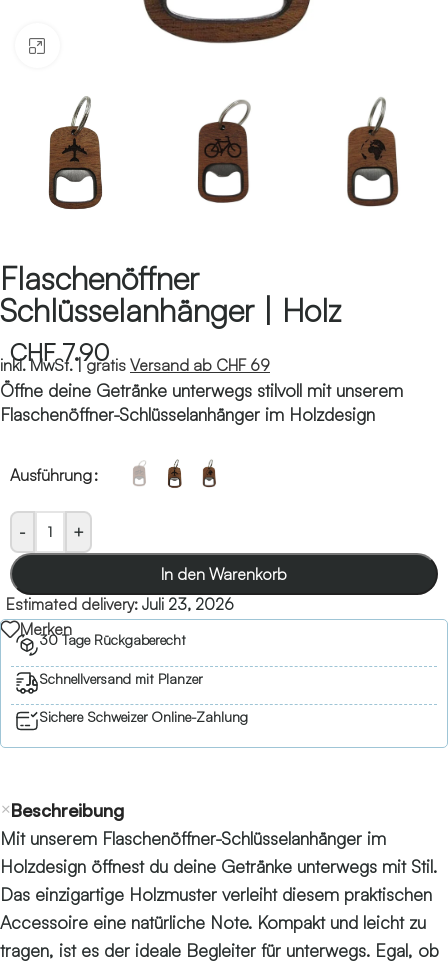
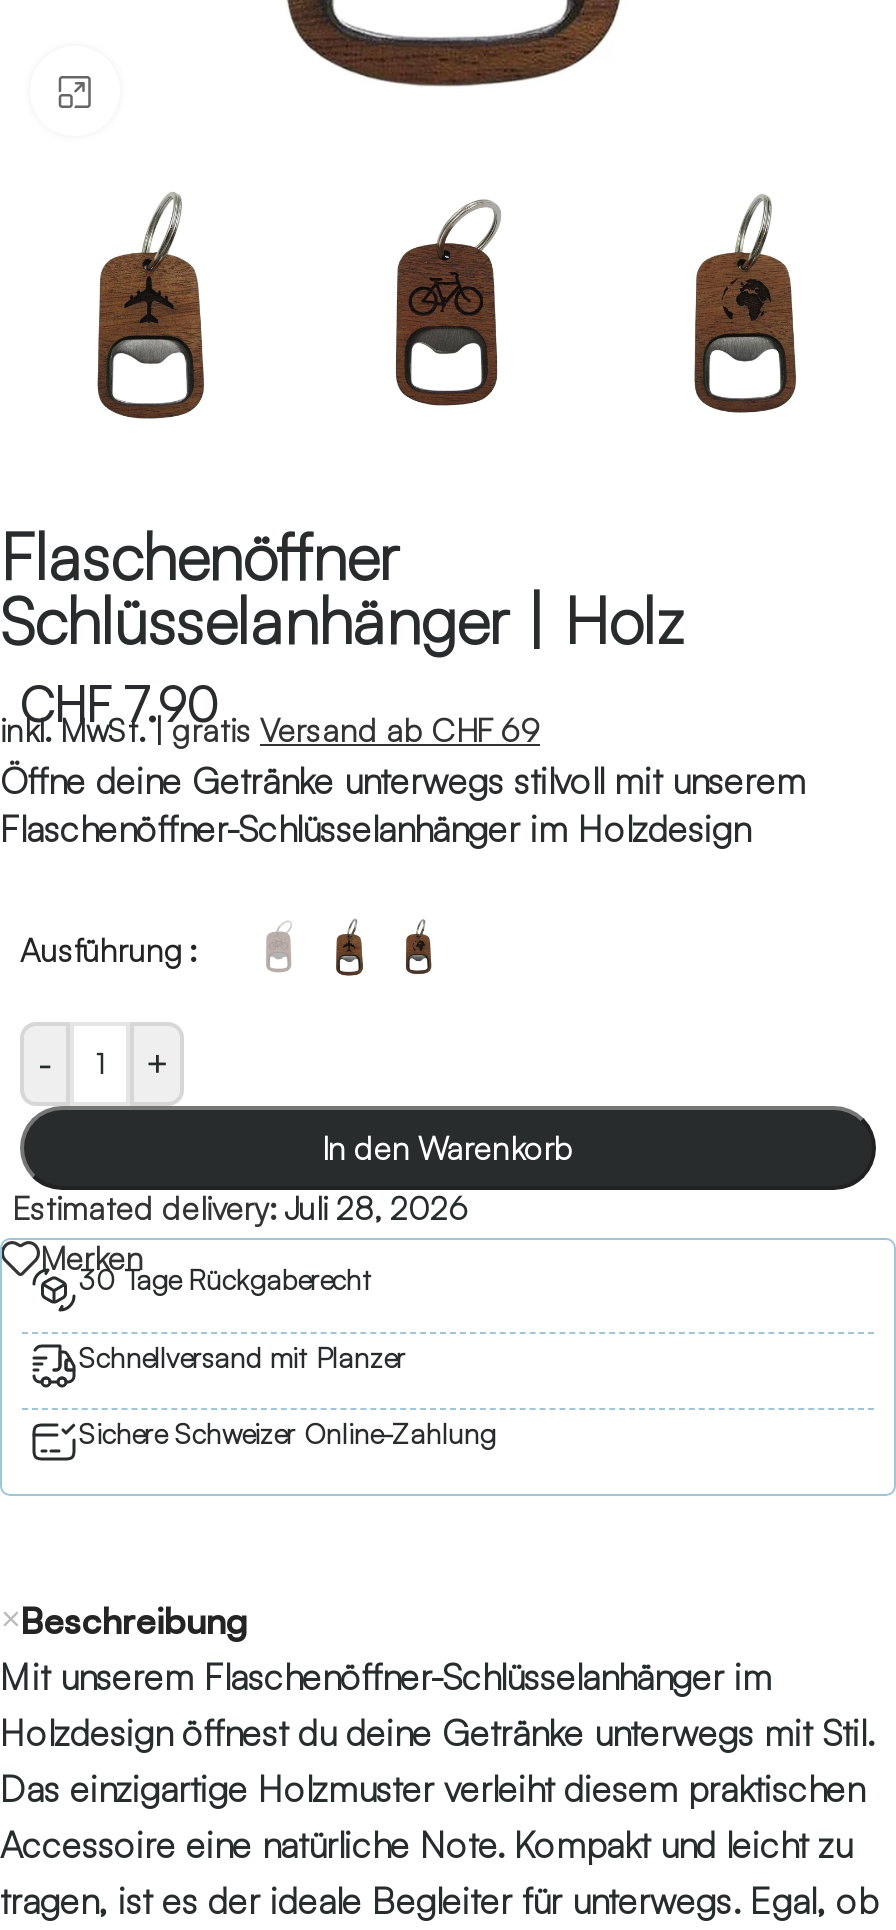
- Estimated delivery:Juli 23, 2026
+ Estimated delivery:Juli 28, 2026
